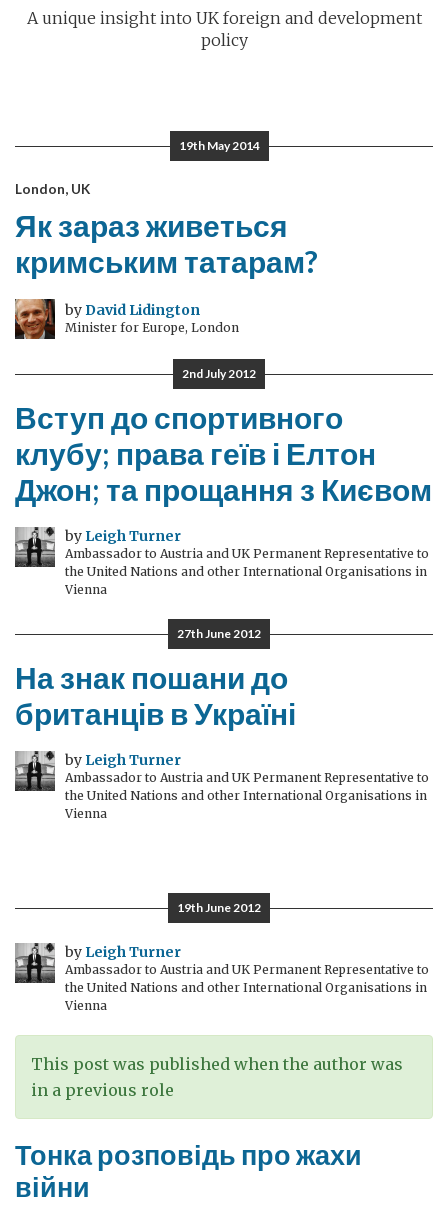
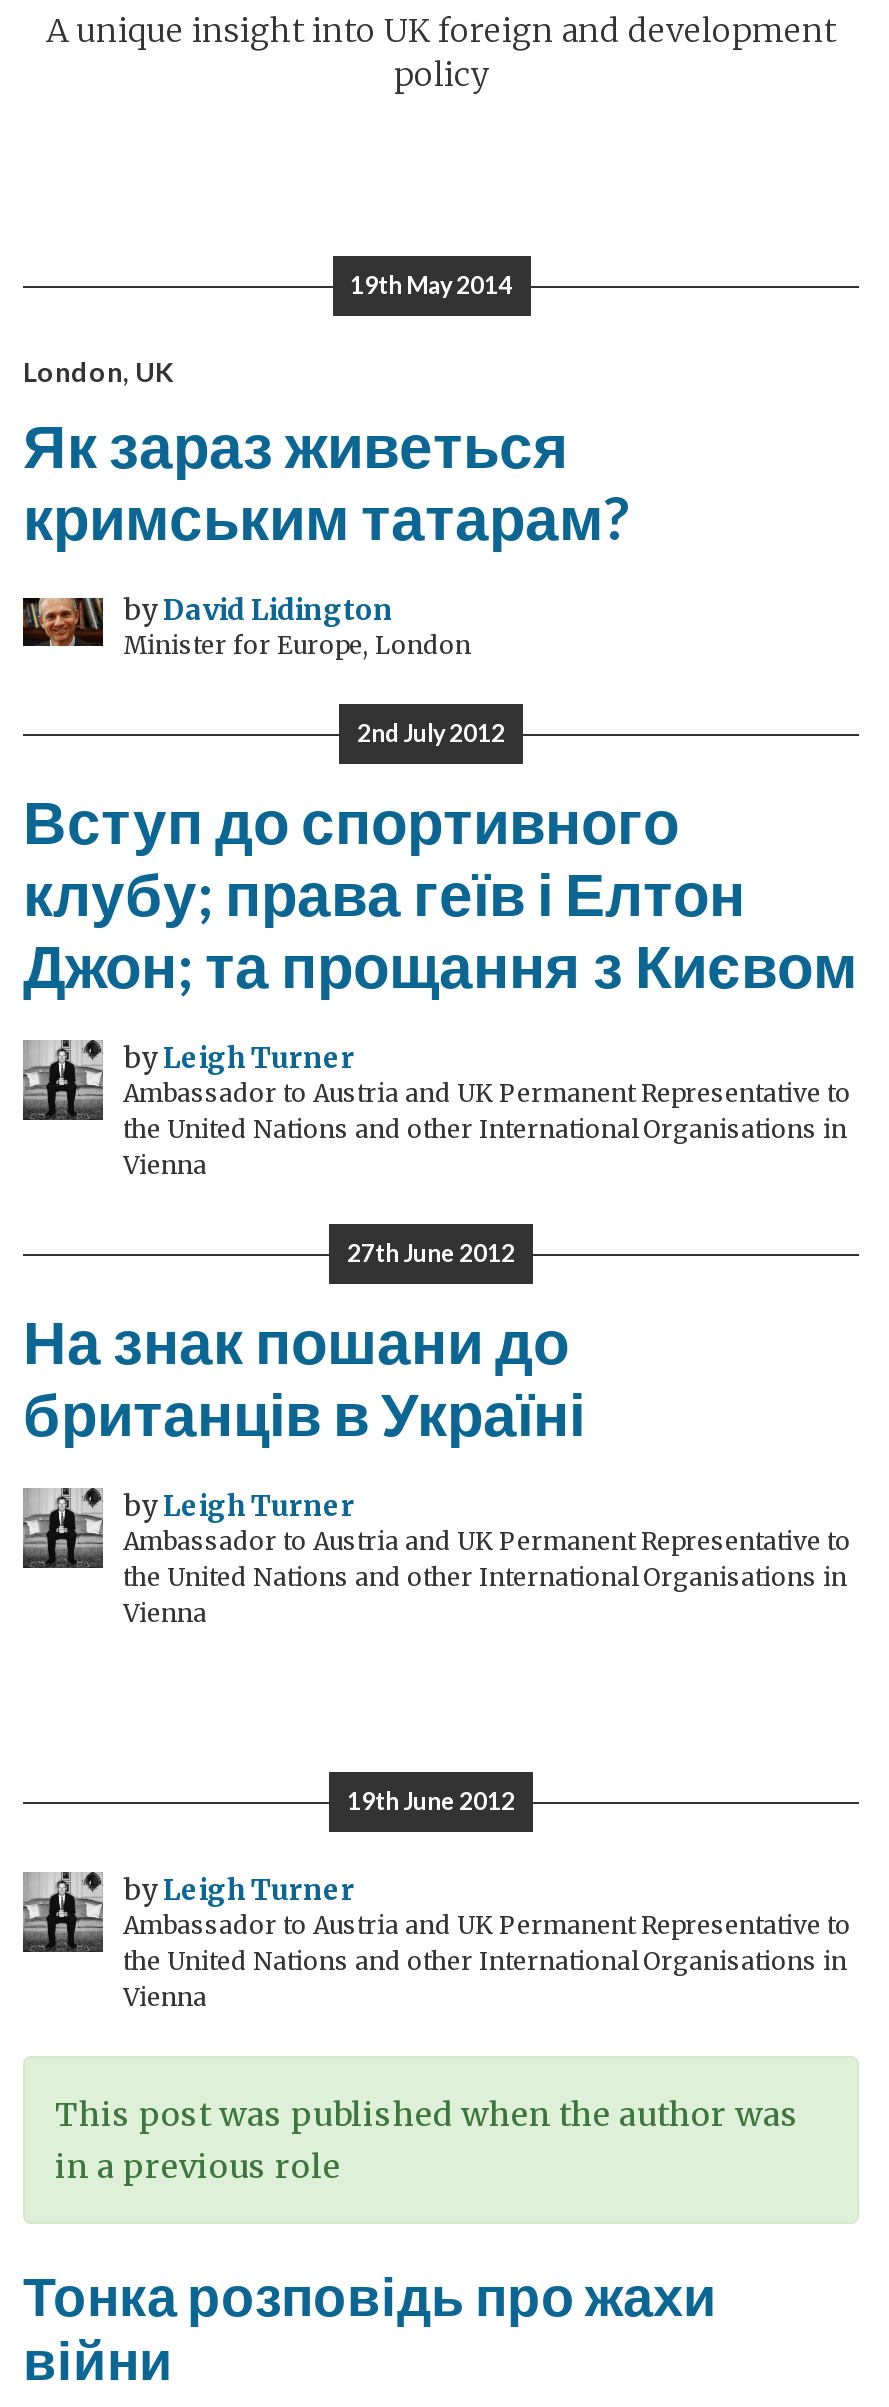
- [image]
+ [image]
